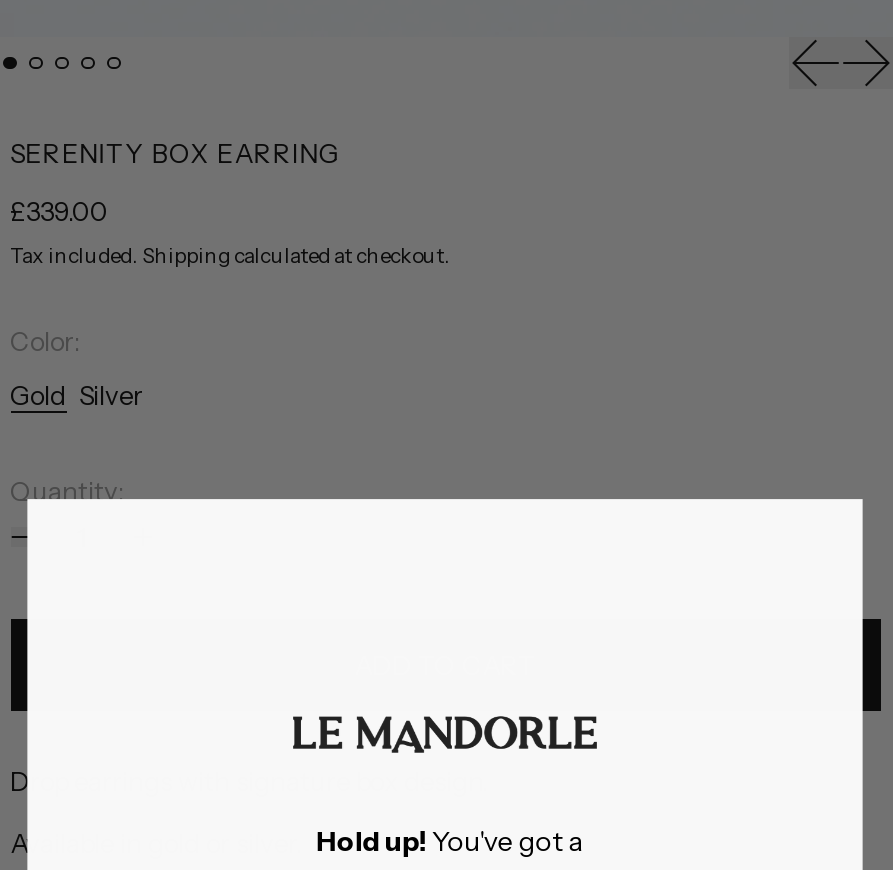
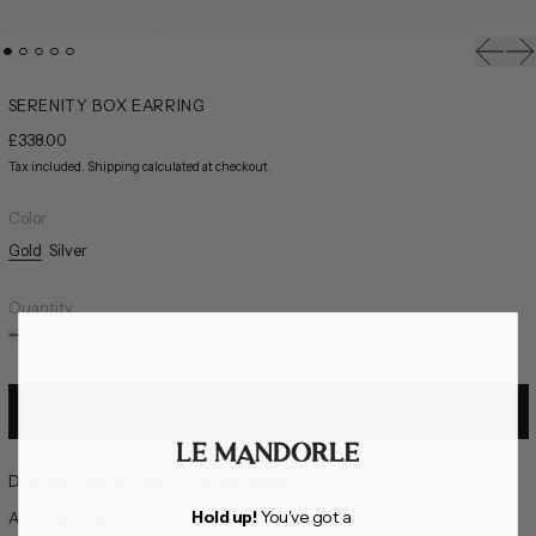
- £339.00
+ £338.00
